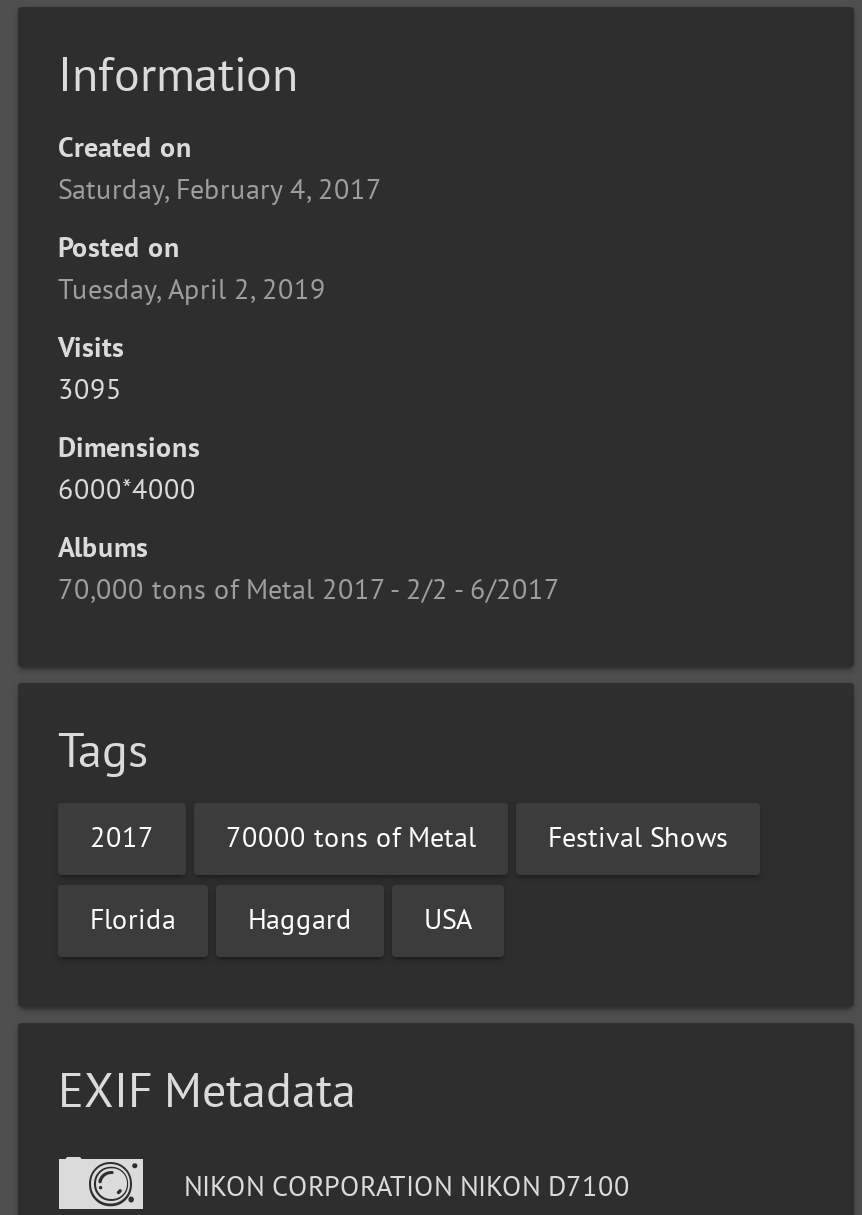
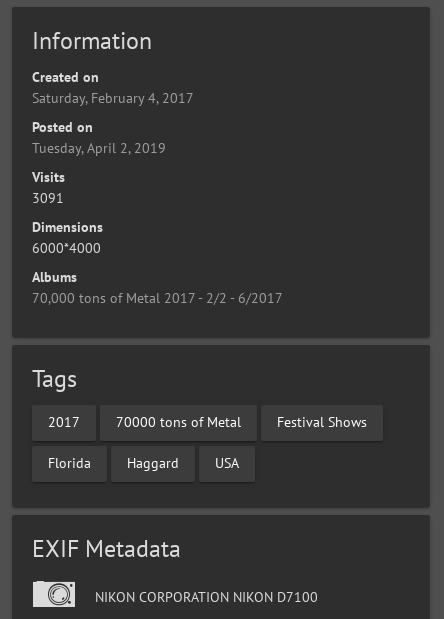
- 3095
+ 3091
